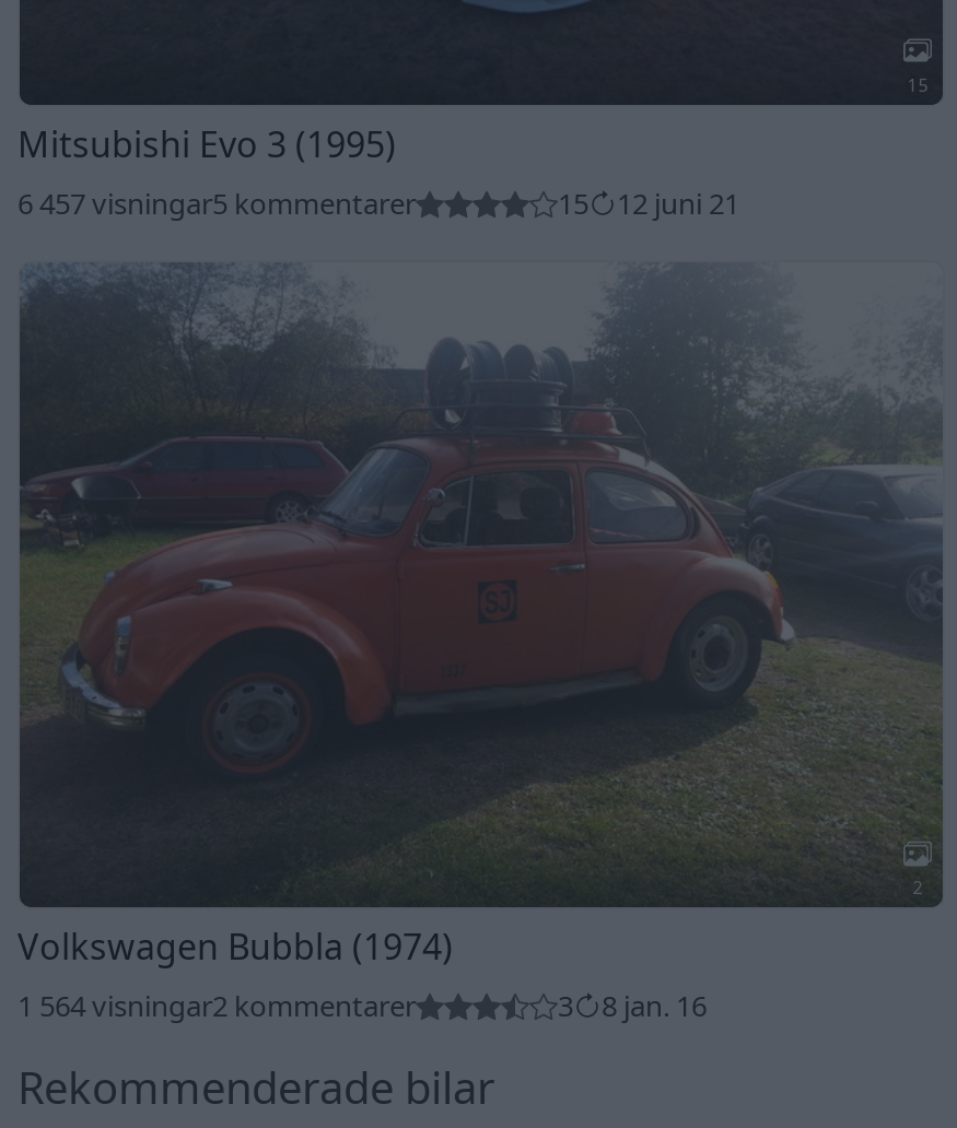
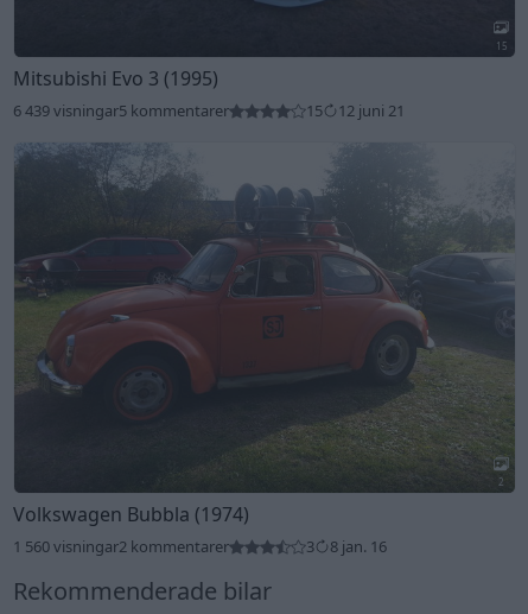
- 6 457 visningar5 kommentarer
+ 6 439 visningar5 kommentarer

- 1 564 visningar2 kommentarer
+ 1 560 visningar2 kommentarer
